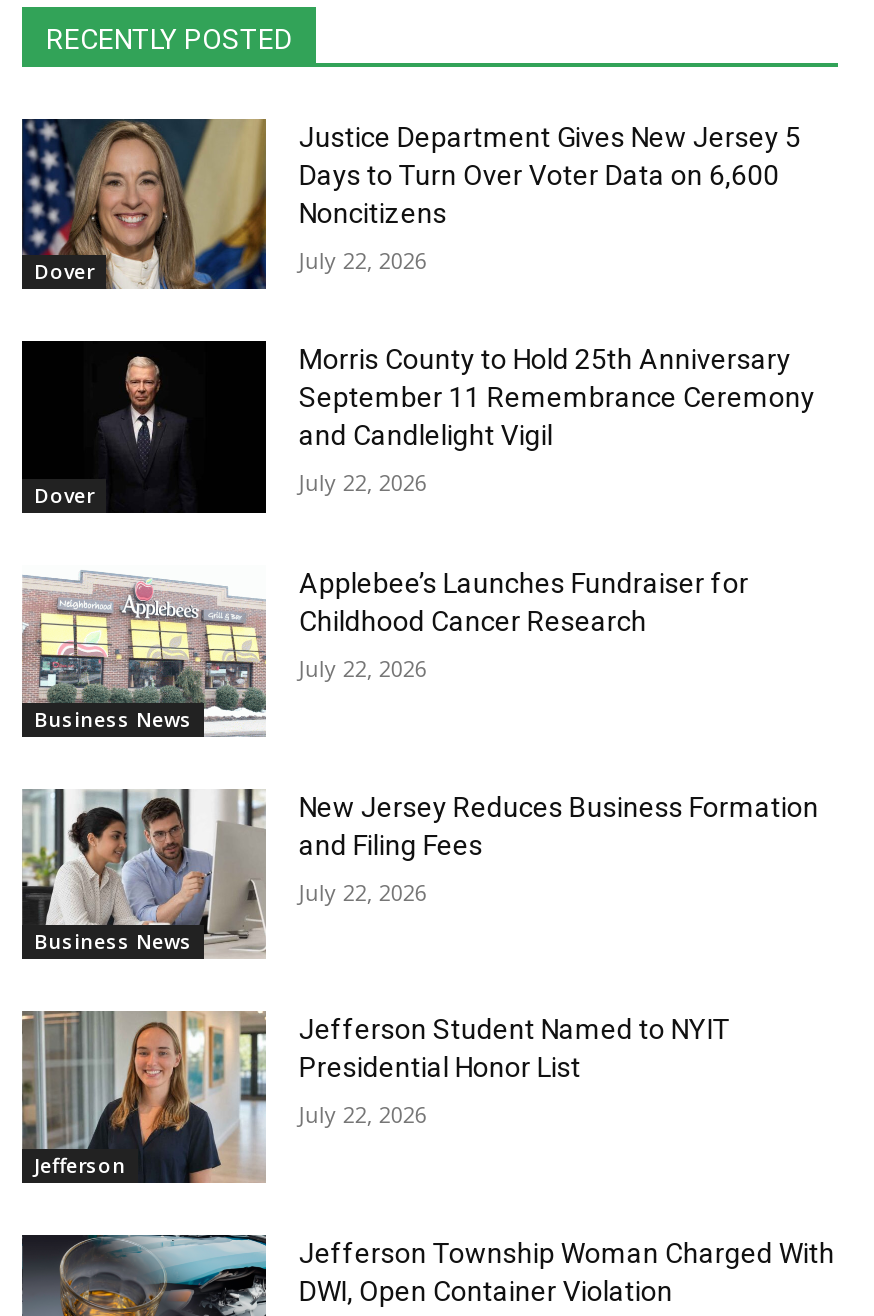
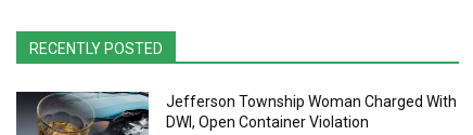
- [image]
- Dover

- Justice Department Gives New Jersey 5
- Days to Turn Over Voter Data on 6,600
- Noncitizens
- July 22, 2026

- [image]
- Dover

- Morris County to Hold 25th Anniversary
- September 11 Remembrance Ceremony
- and Candlelight Vigil
- July 22, 2026

- [image]
- Business News

- Applebee’s Launches Fundraiser for
- Childhood Cancer Research
- July 22, 2026

- [image]
- Business News

- New Jersey Reduces Business Formation
- and Filing Fees
- July 22, 2026

- [image]
- Jefferson

- Jefferson Student Named to NYIT
- Presidential Honor List
- July 22, 2026
